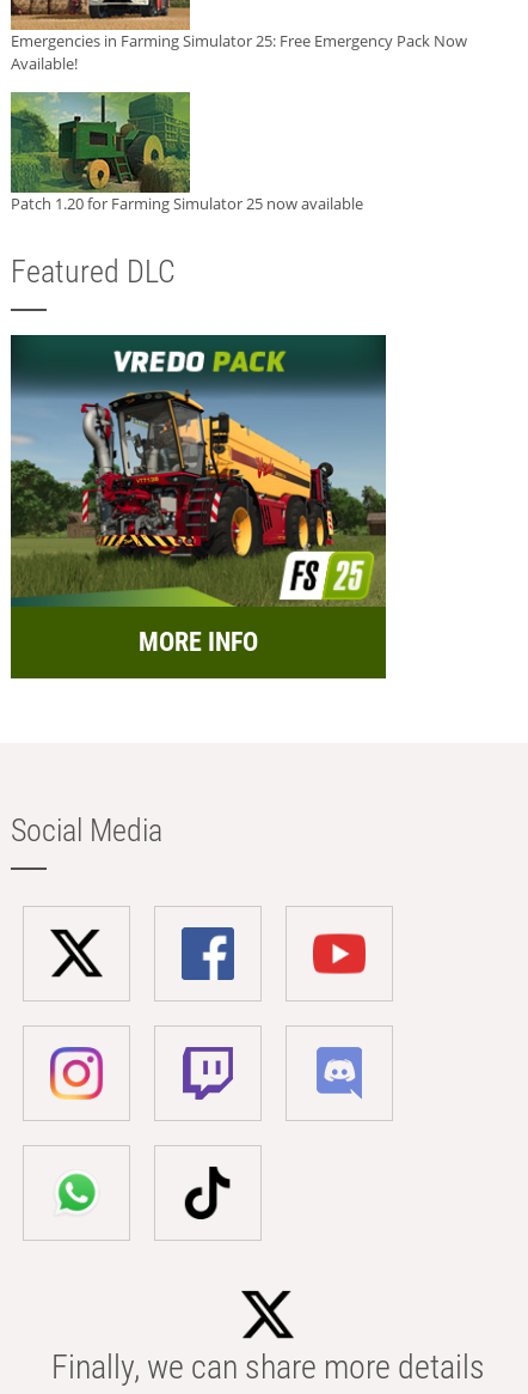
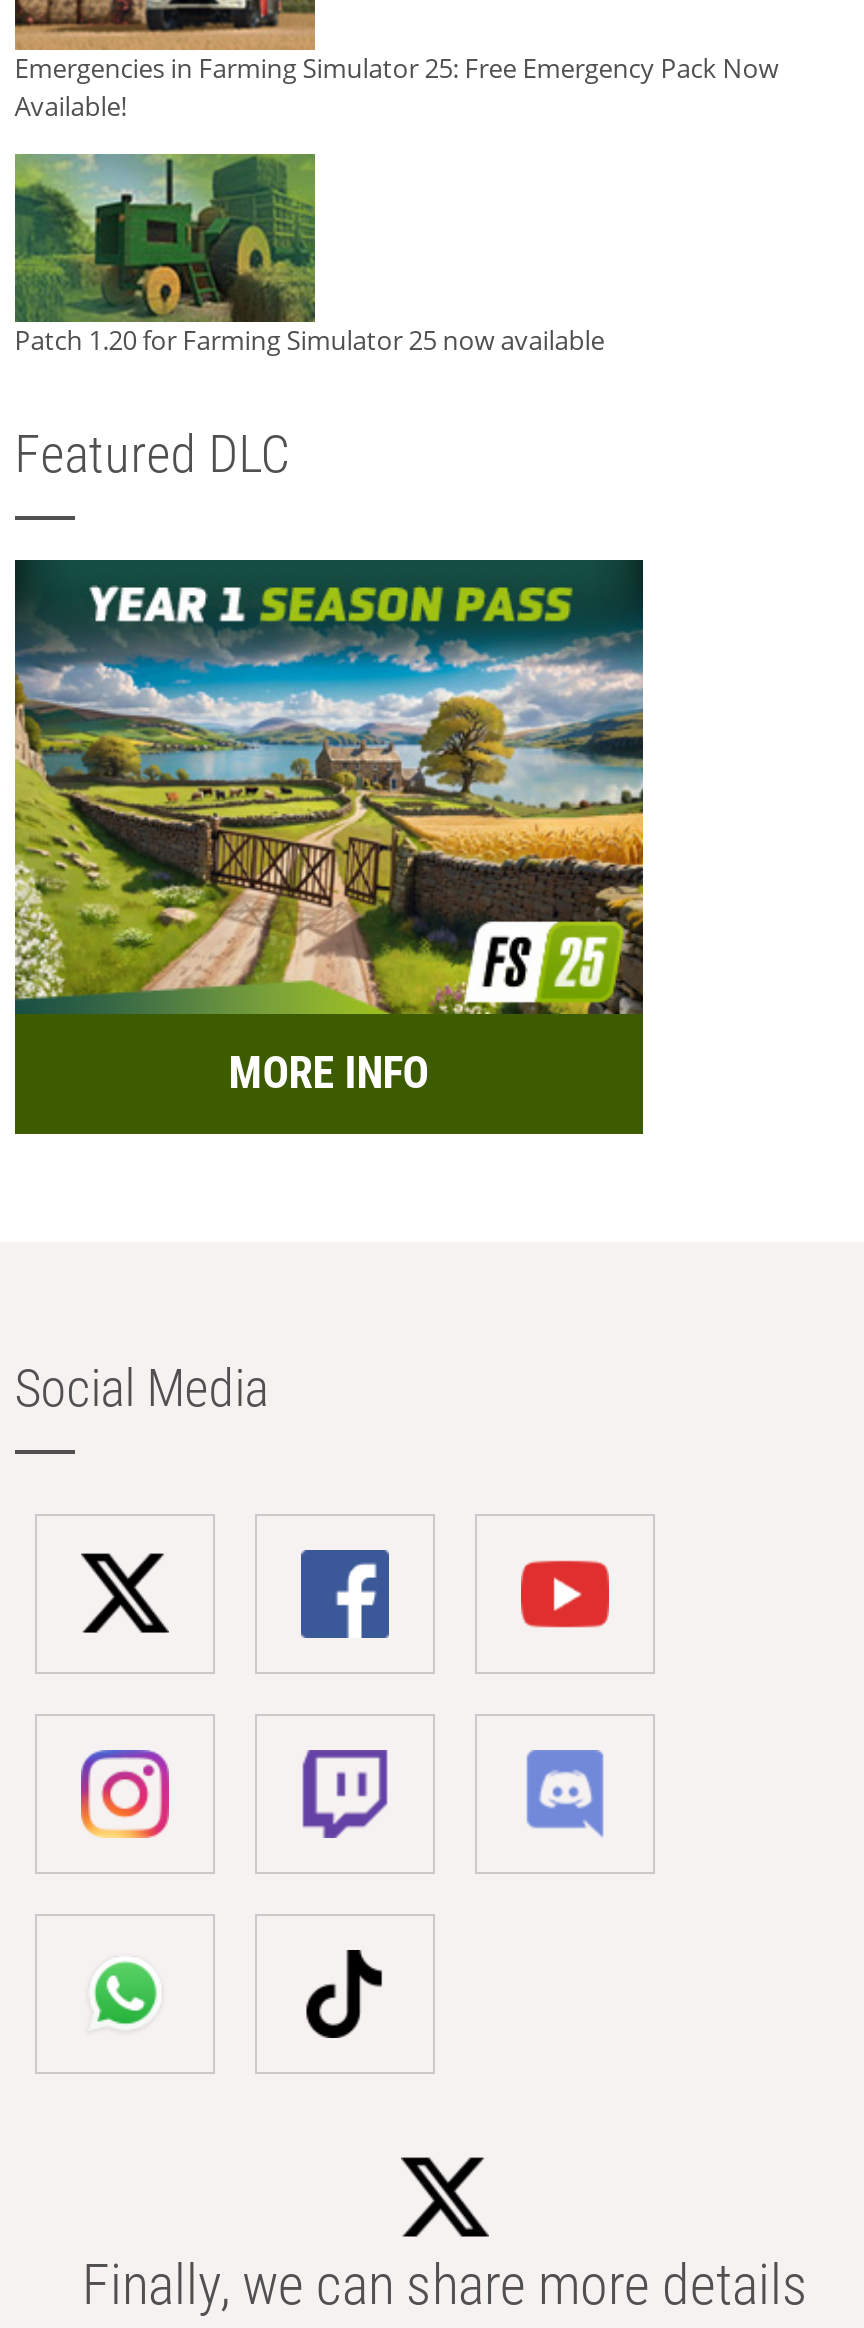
- [image]
+ [image]
